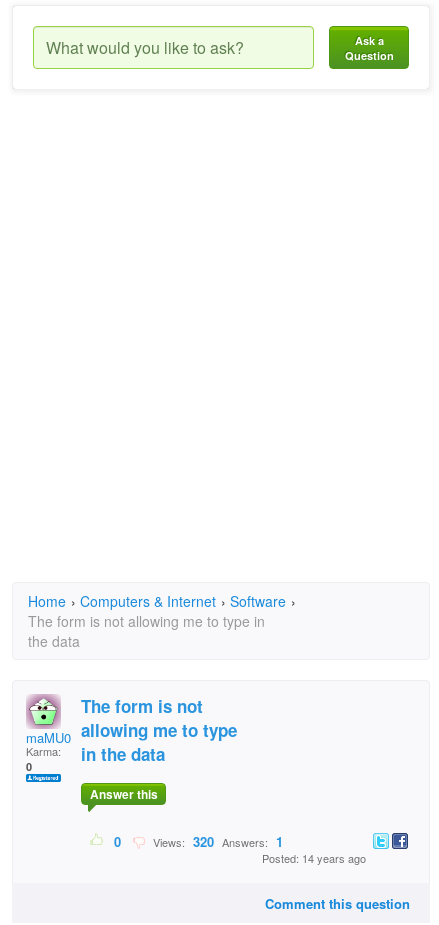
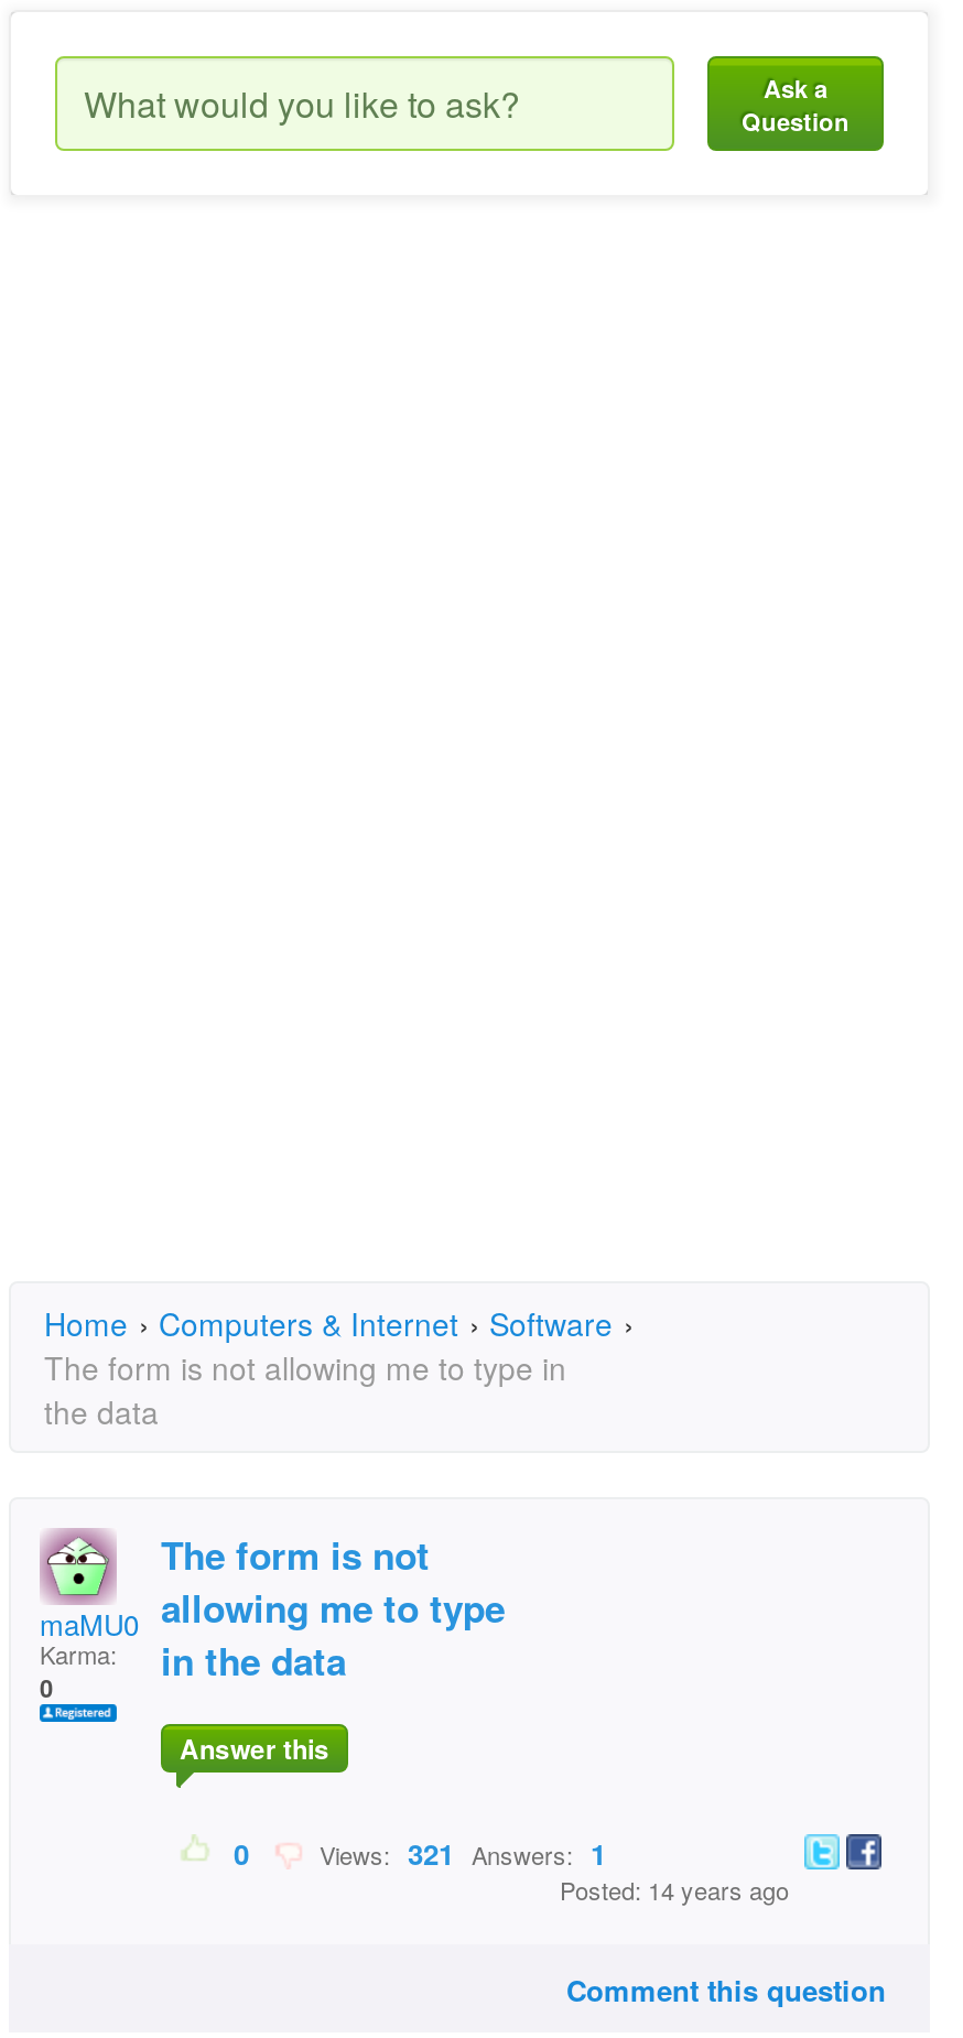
- Views: 320 Answers: 1
+ Views: 321 Answers: 1
